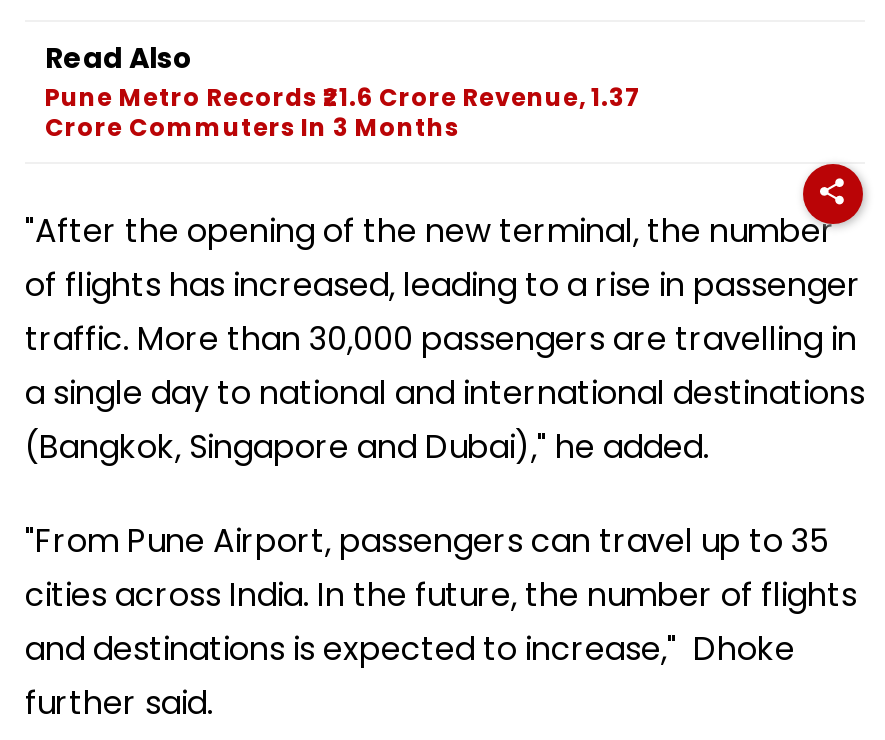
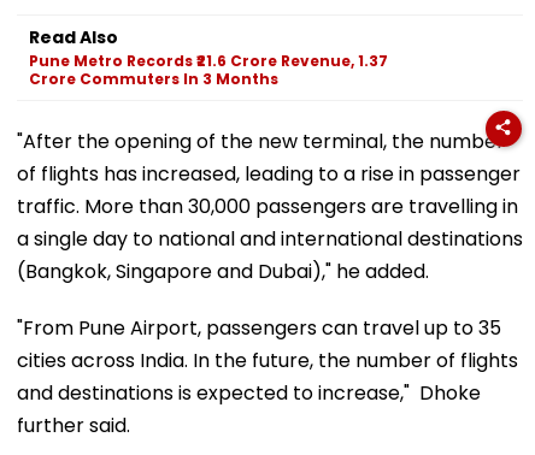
- [image]
+ [image]
